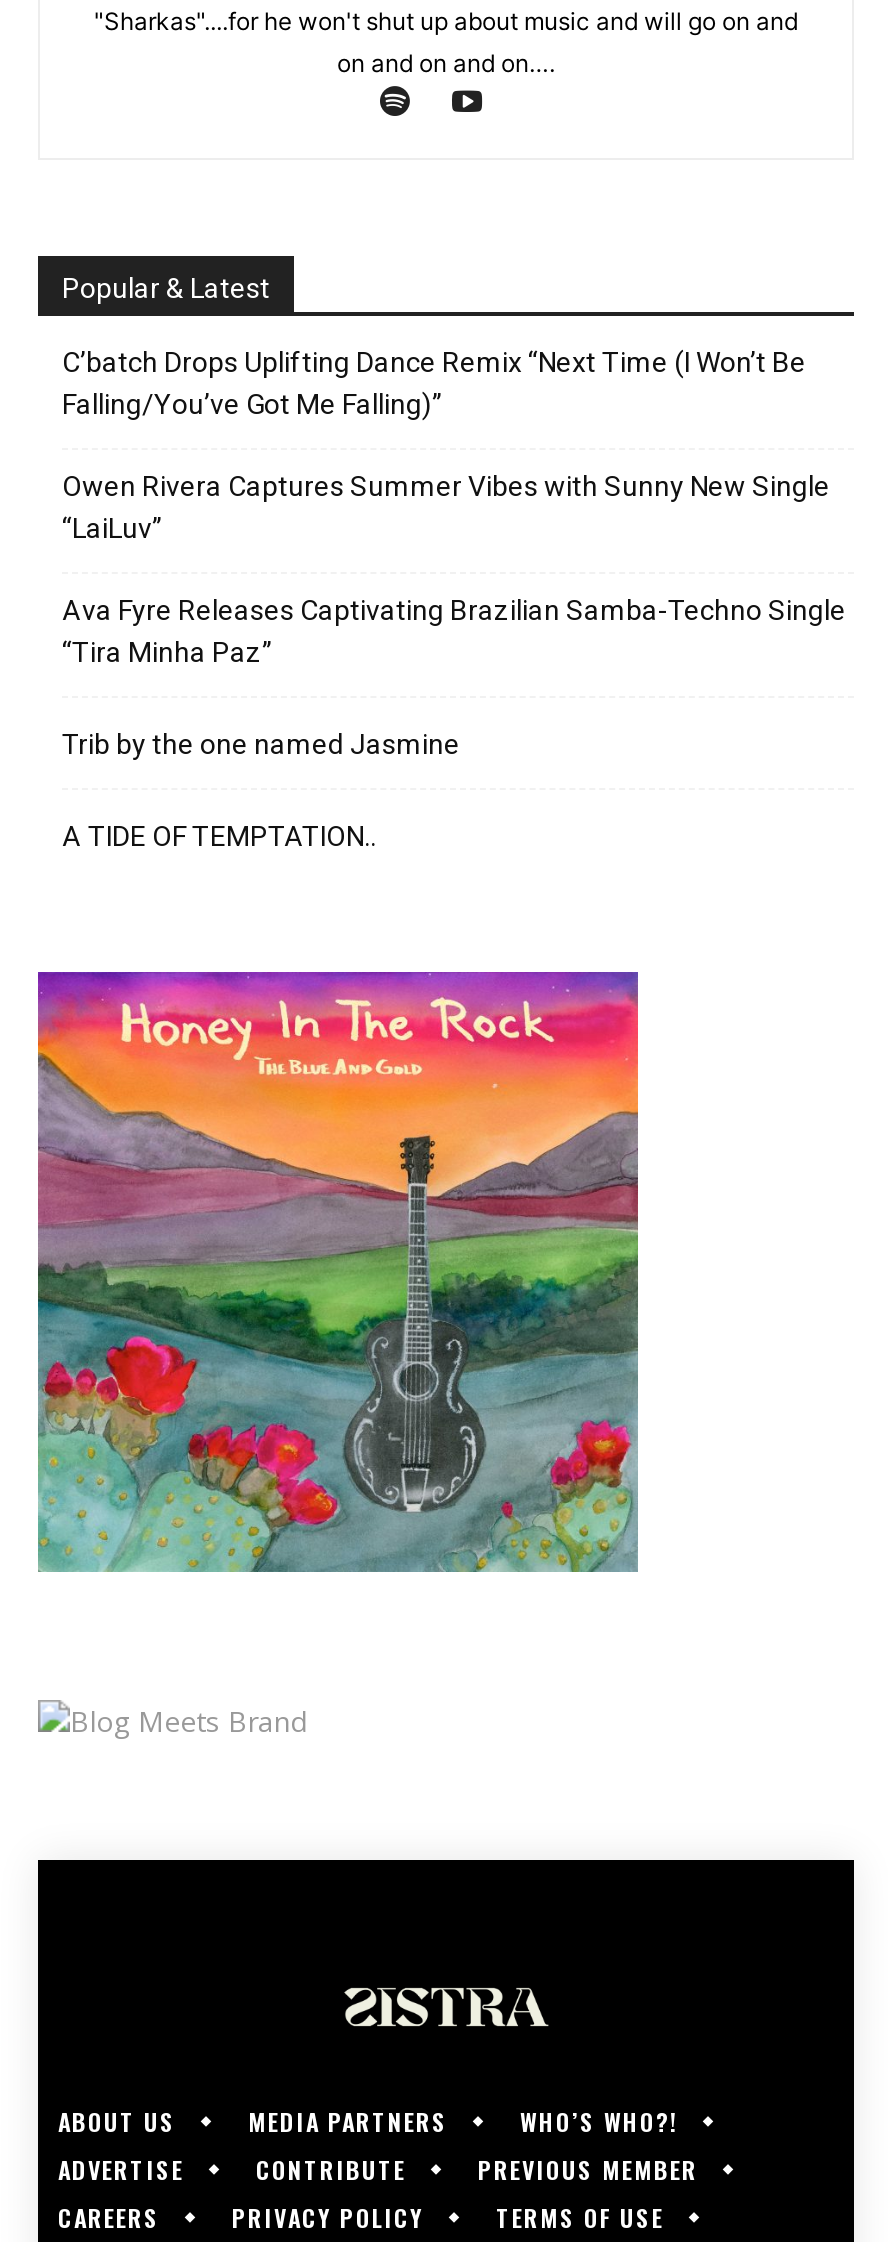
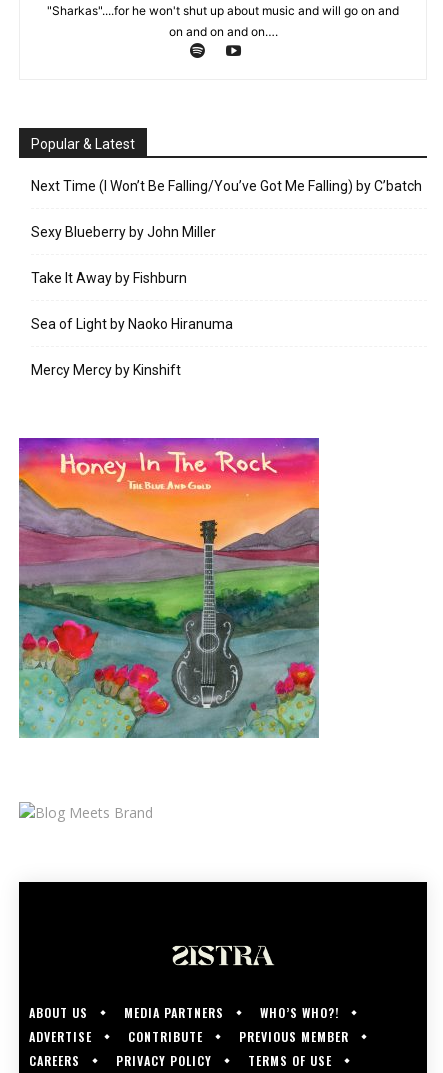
- C’batch Drops Uplifting Dance Remix “Next Time (I Won’t Be
- Falling/You’ve Got Me Falling)”
+ Next Time (I Won’t Be Falling/You’ve Got Me Falling) by C’batch

- Owen Rivera Captures Summer Vibes with Sunny New Single
- “LaiLuv”
+ Sexy Blueberry by John Miller

- Ava Fyre Releases Captivating Brazilian Samba-Techno Single
- “Tira Minha Paz”
+ Take It Away by Fishburn

- Trib by the one named Jasmine
+ Sea of Light by Naoko Hiranuma

- A TIDE OF TEMPTATION..
+ Mercy Mercy by Kinshift
